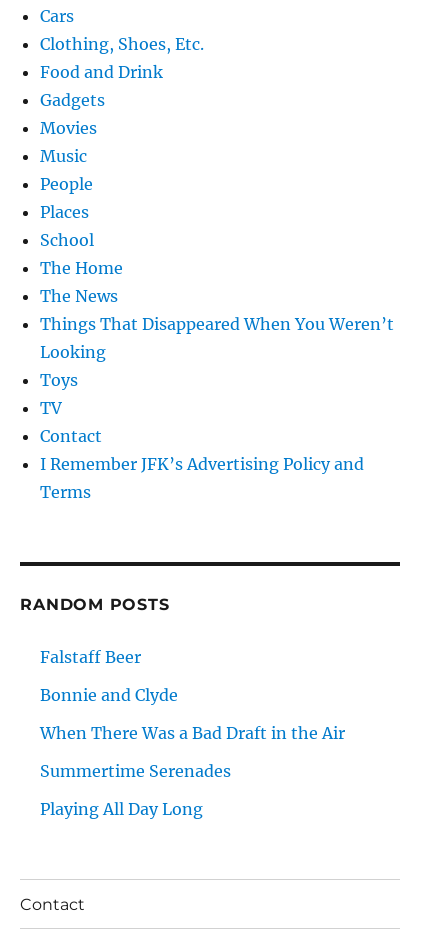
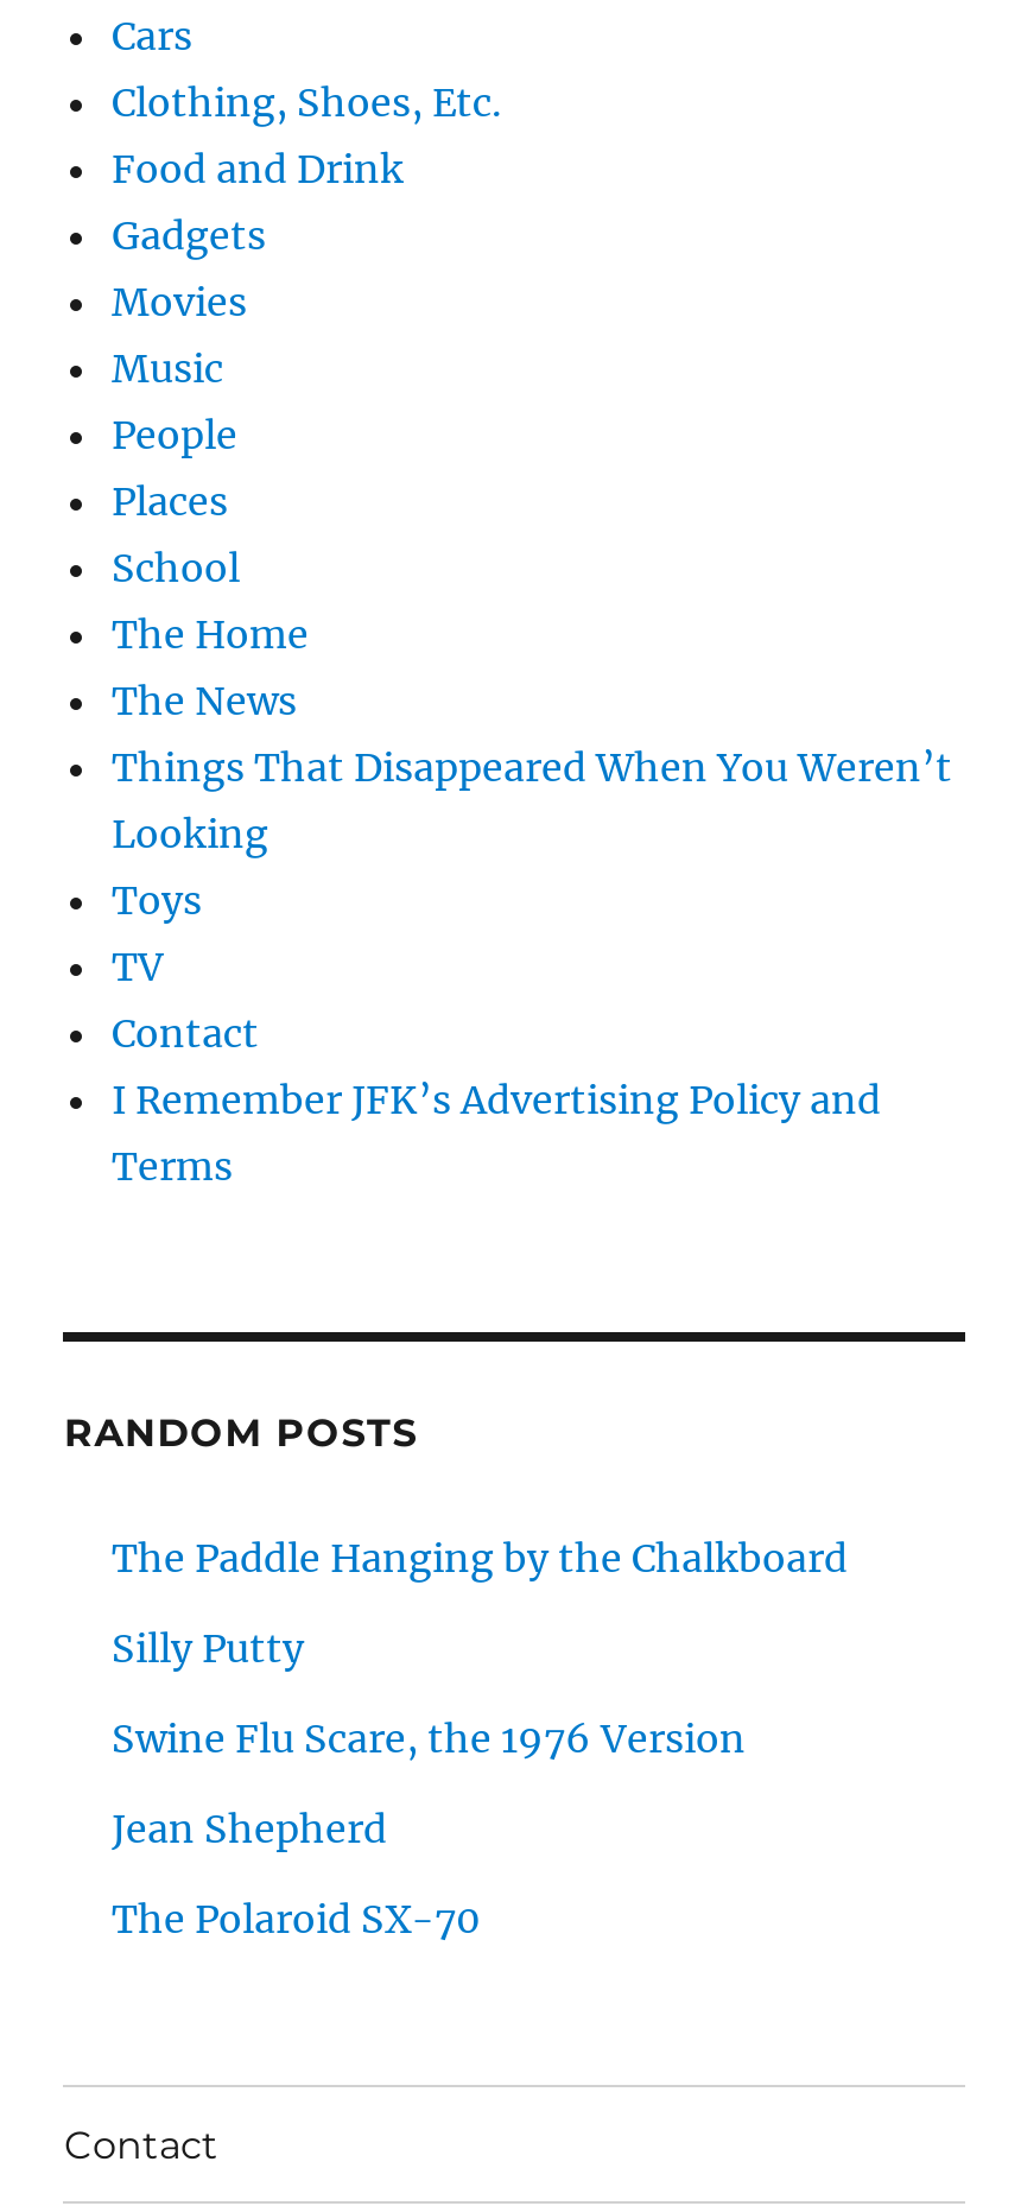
- Falstaff Beer
+ The Paddle Hanging by the Chalkboard

- Bonnie and Clyde
+ Silly Putty

- When There Was a Bad Draft in the Air
+ Swine Flu Scare, the 1976 Version

- Summertime Serenades
+ Jean Shepherd

- Playing All Day Long
+ The Polaroid SX-70
